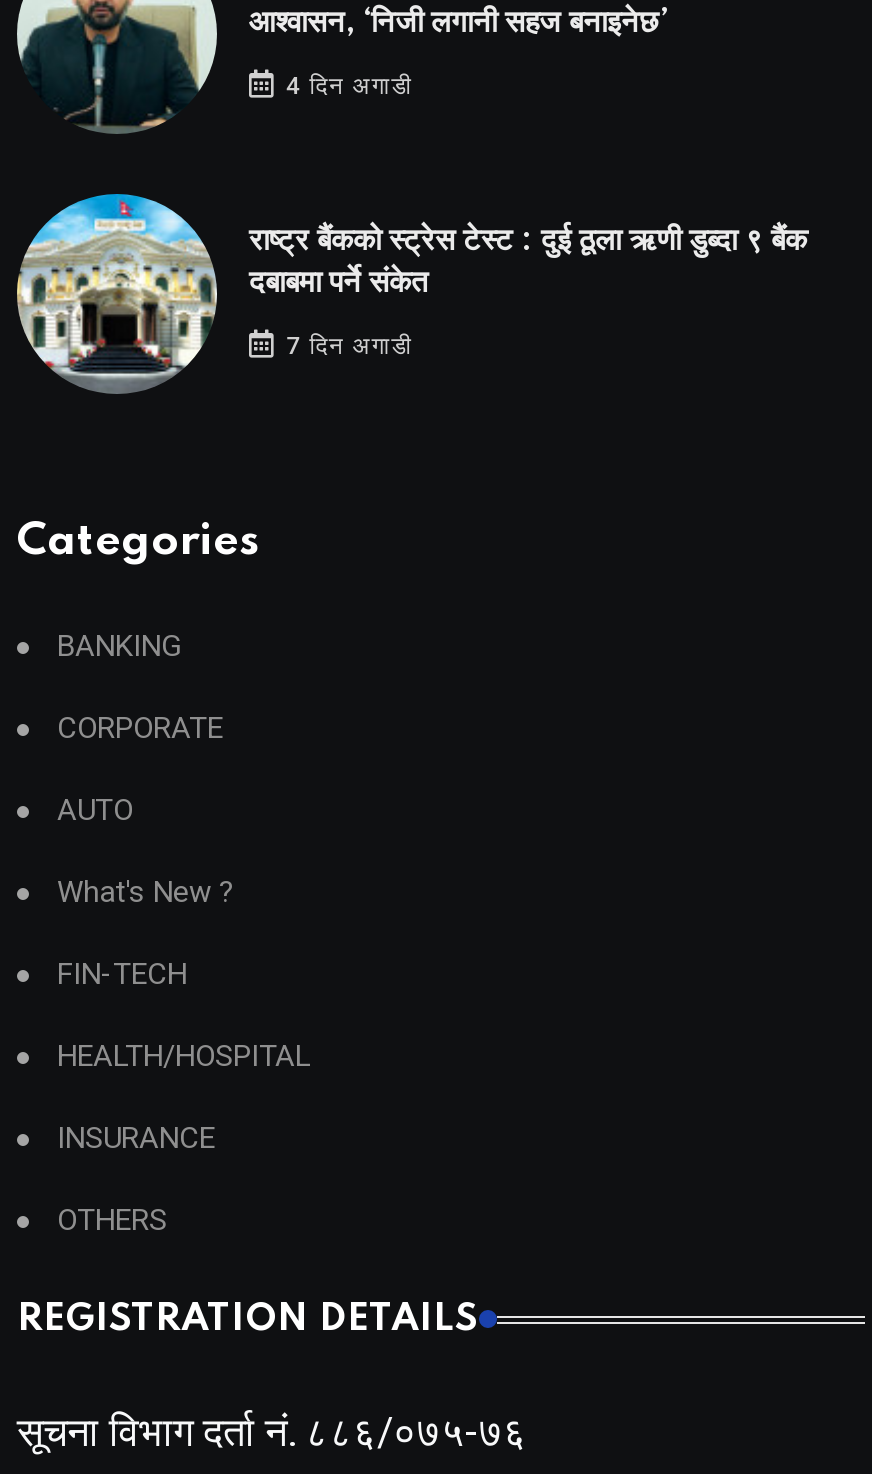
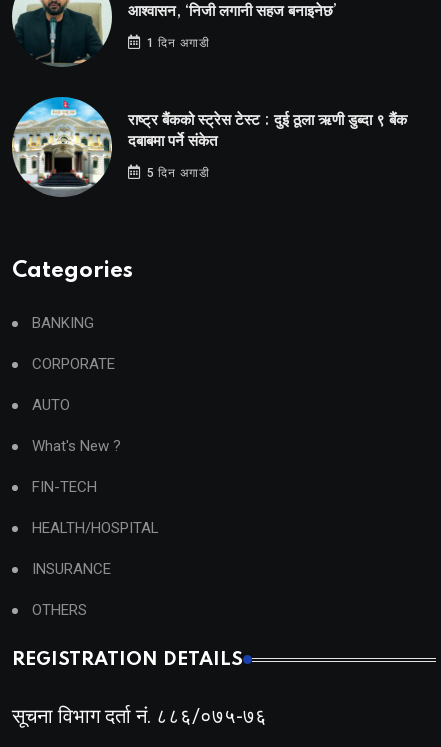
- 4 दिन अगाडी
+ 1 दिन अगाडी

- 7 दिन अगाडी
+ 5 दिन अगाडी
